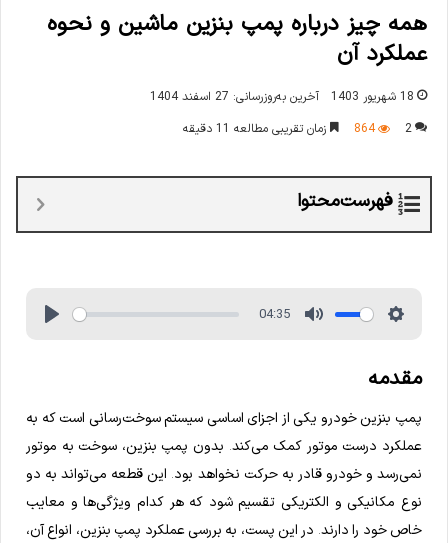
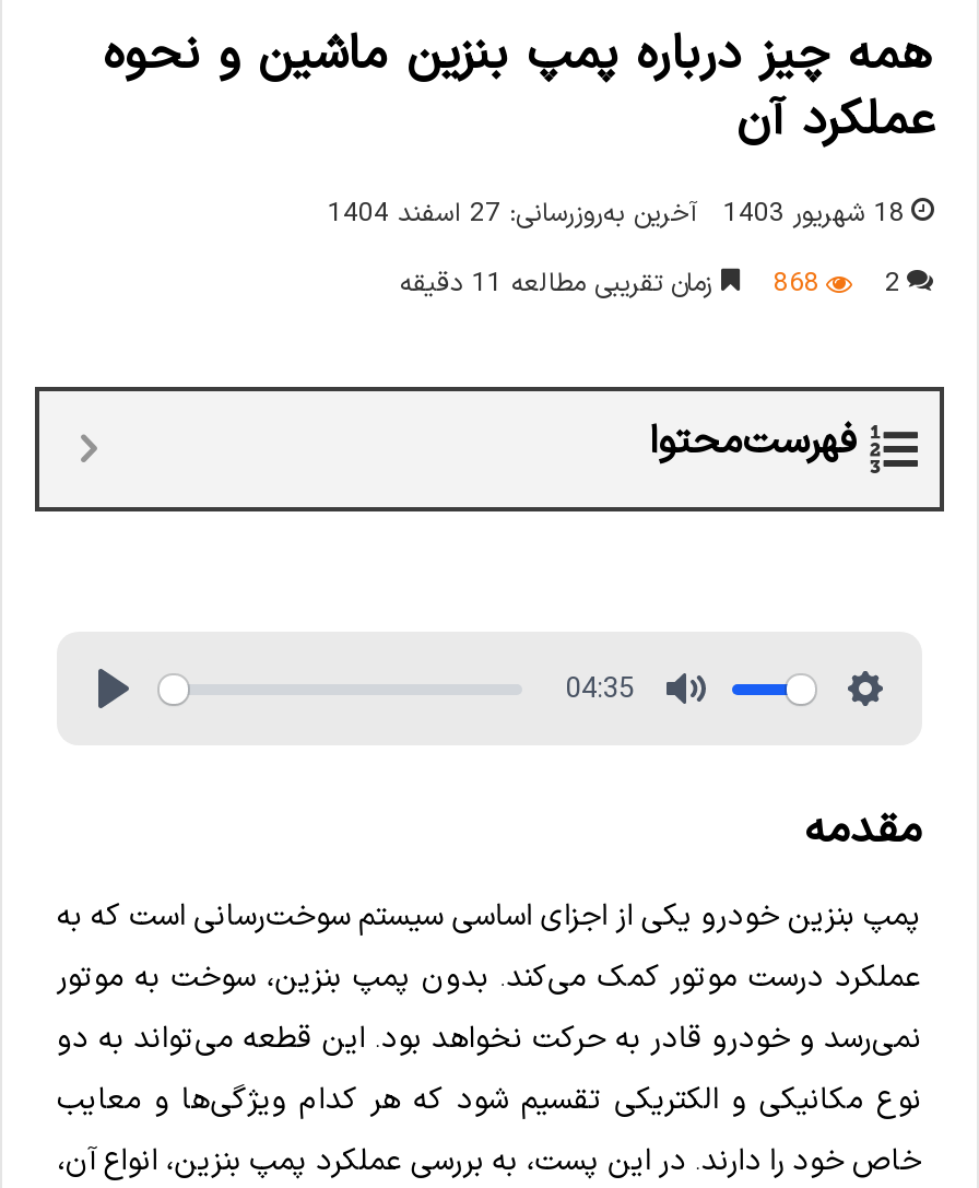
- 864
+ 868
